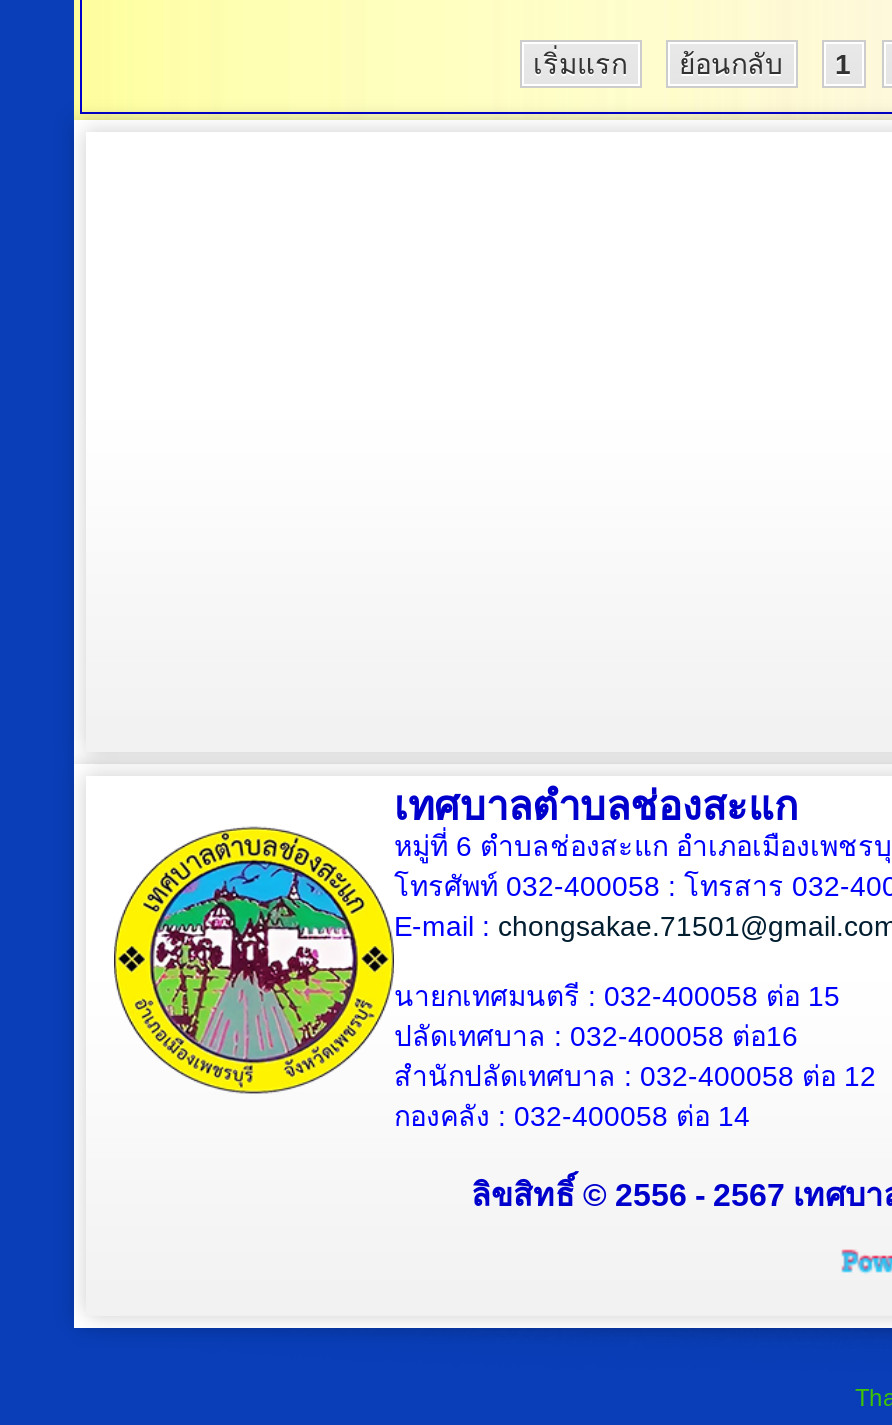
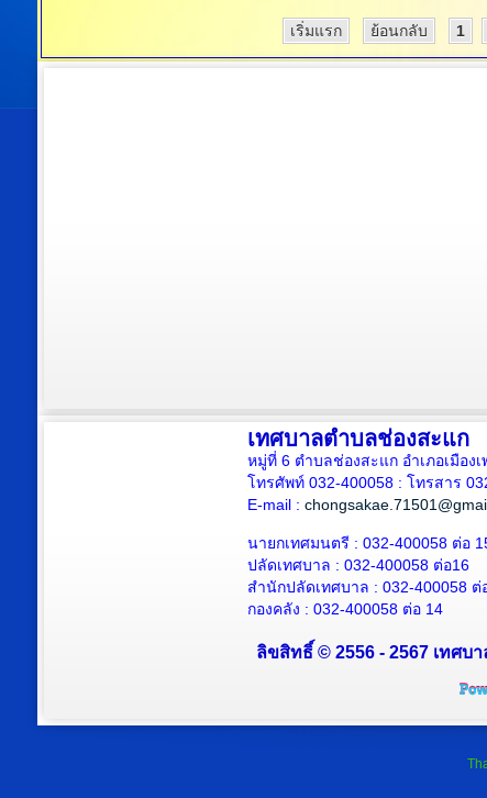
- [image]
